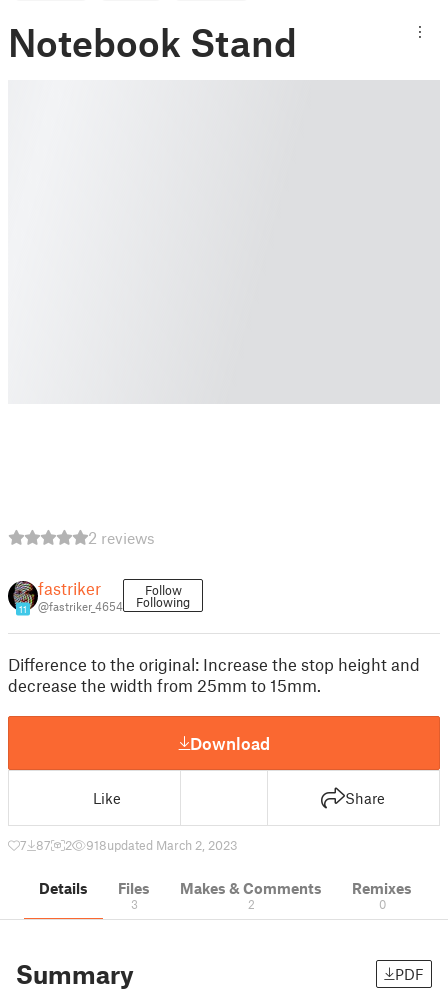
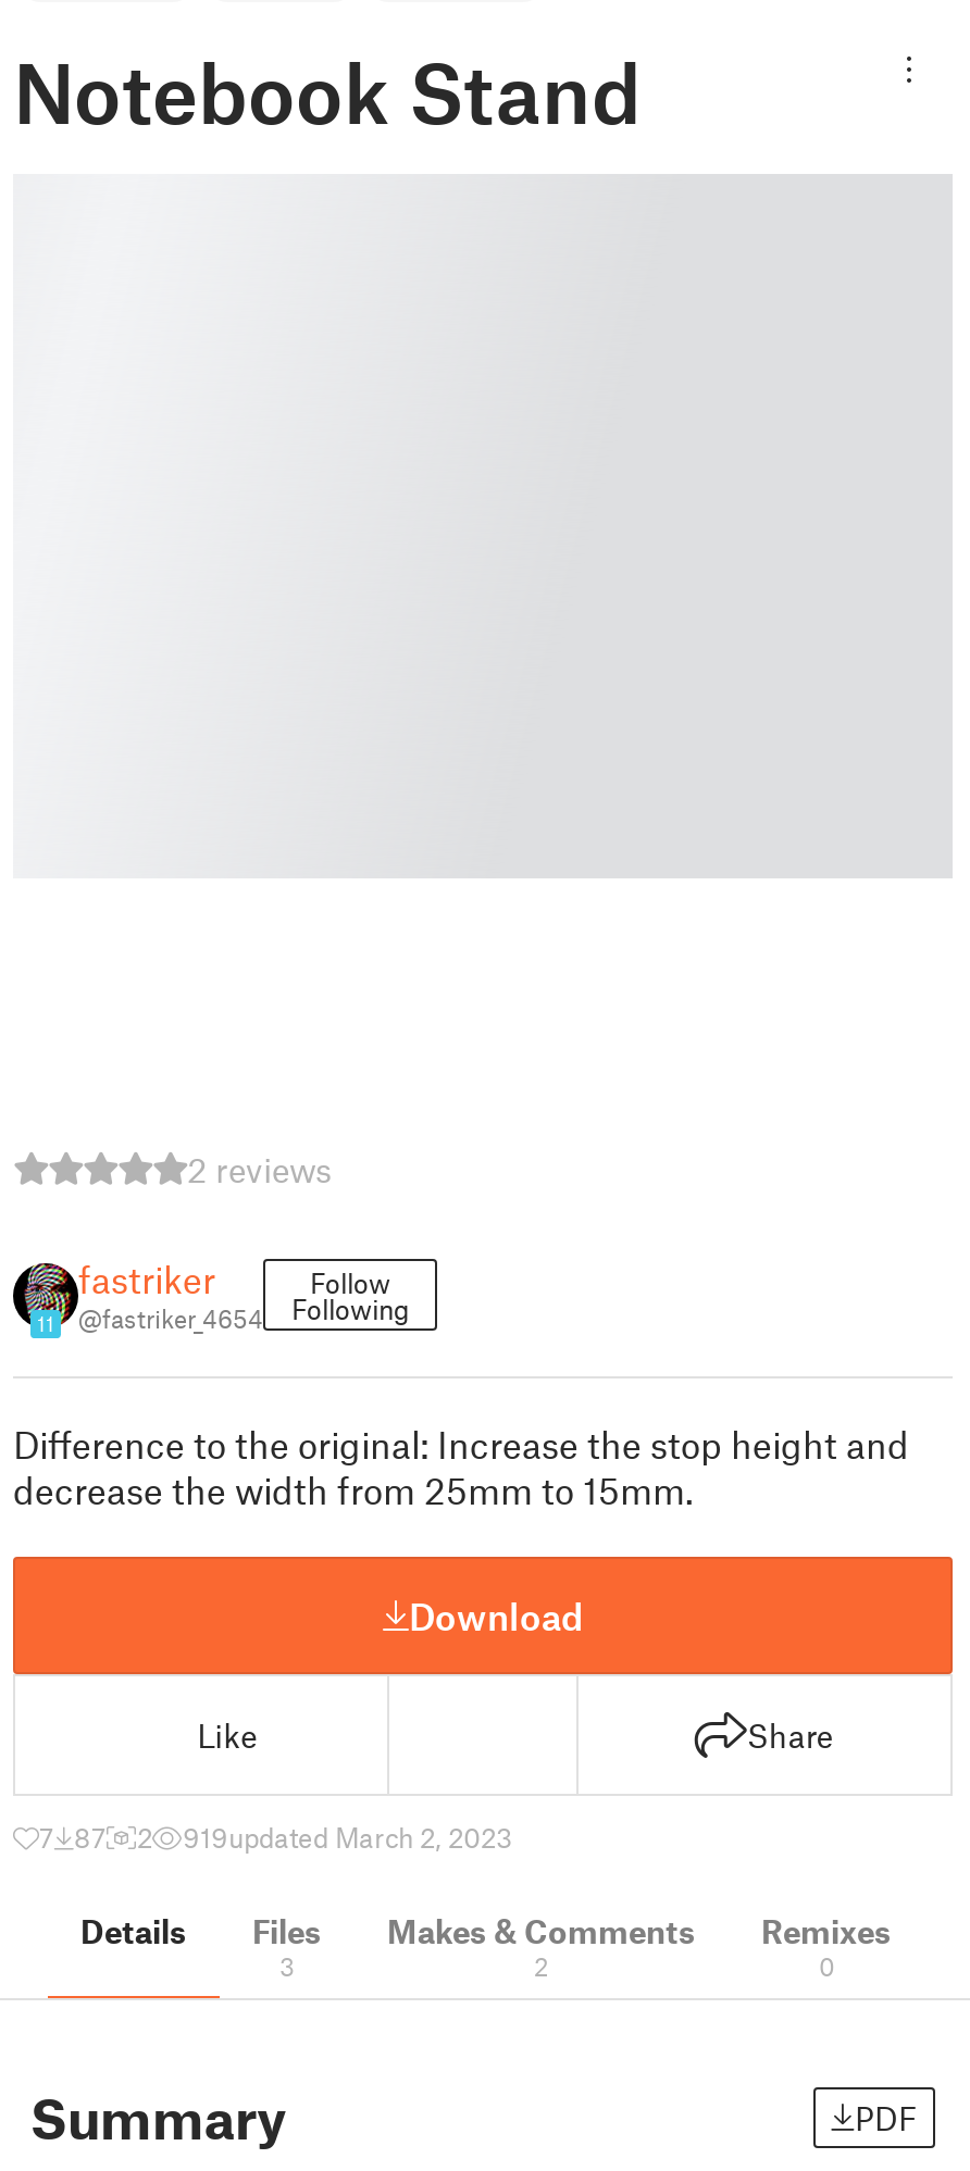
- 918updated March 2, 2023
+ 919updated March 2, 2023
